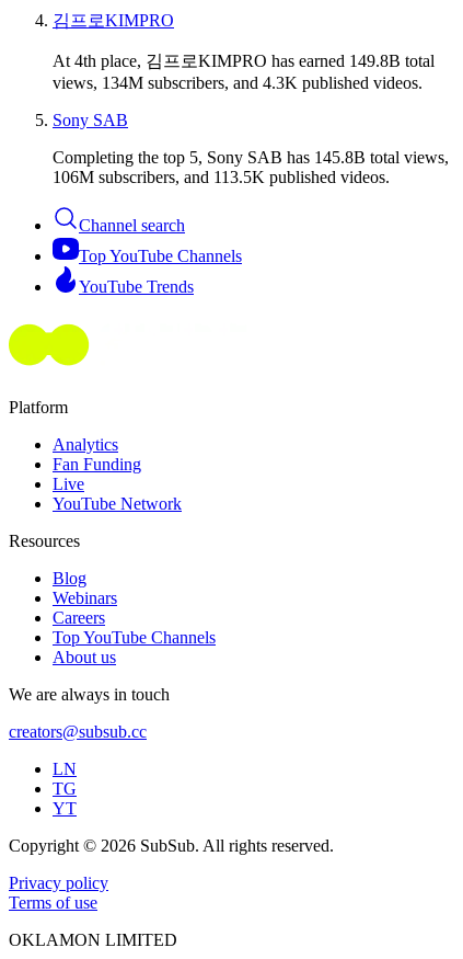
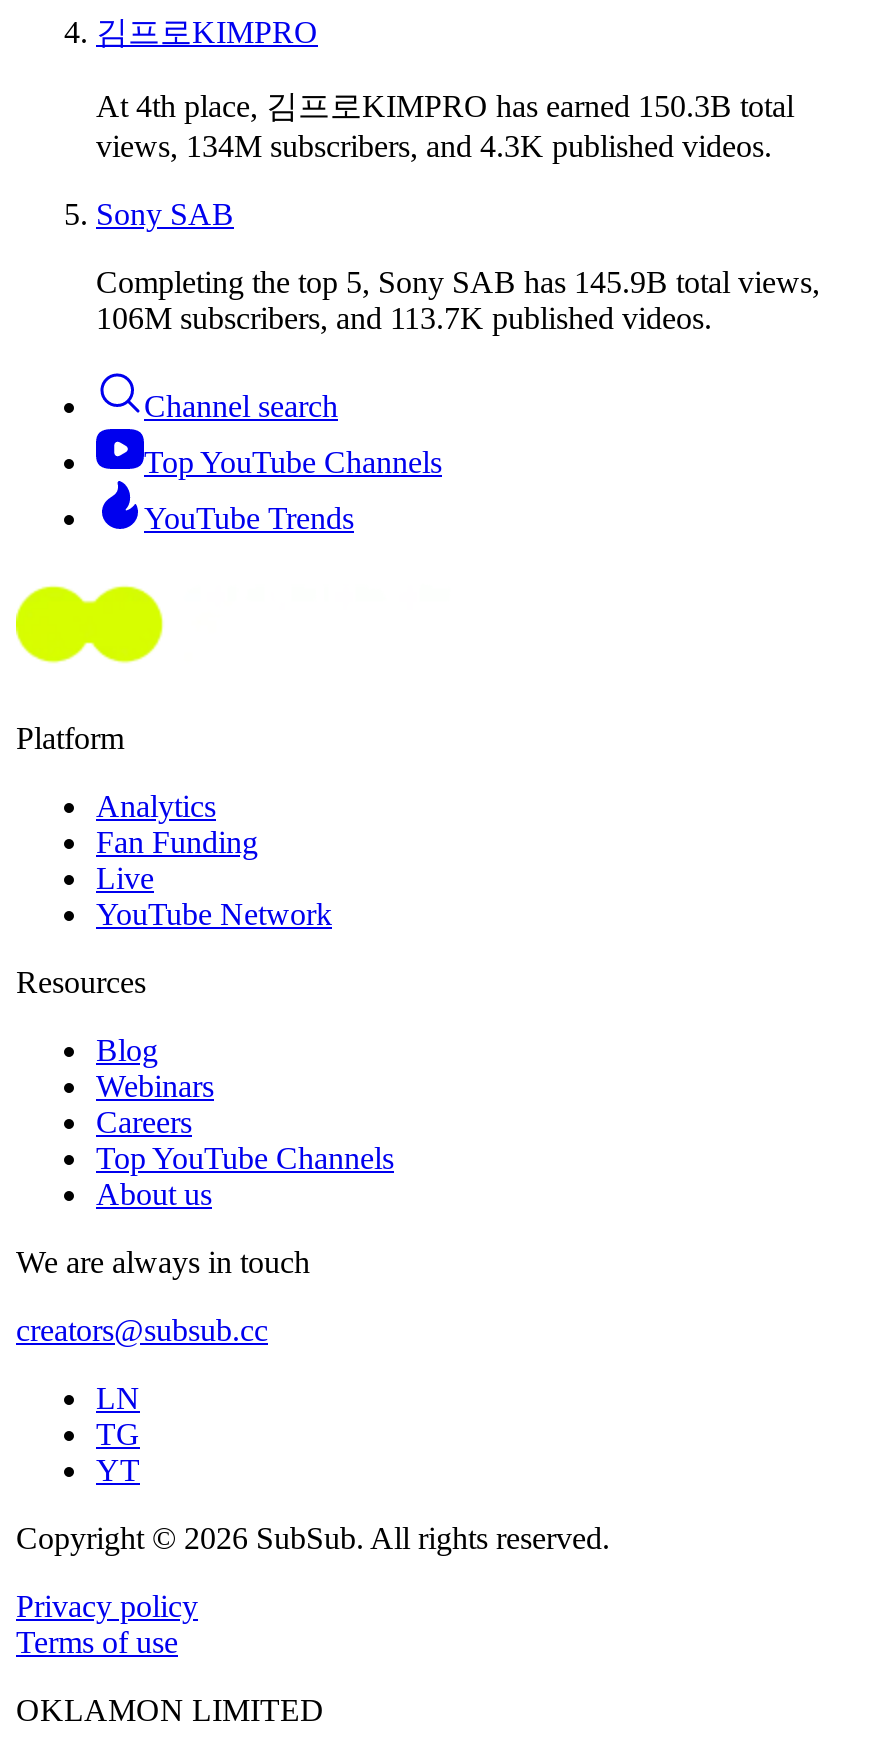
- At 4th place, 김프로KIMPRO has earned 149.8B total
+ At 4th place, 김프로KIMPRO has earned 150.3B total

- Completing the top 5, Sony SAB has 145.8B total views,
+ Completing the top 5, Sony SAB has 145.9B total views,

- 106M subscribers, and 113.5K published videos.
+ 106M subscribers, and 113.7K published videos.
